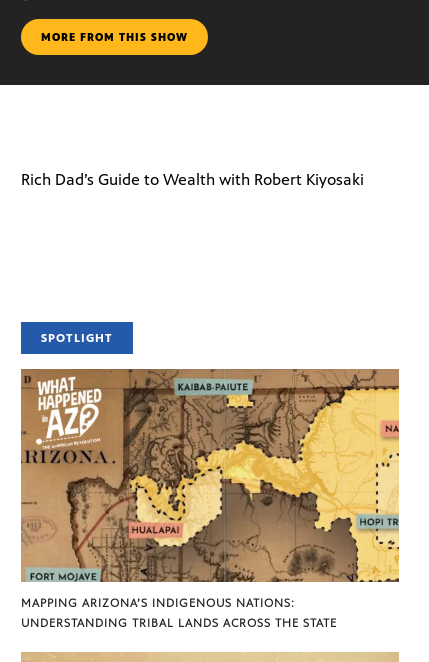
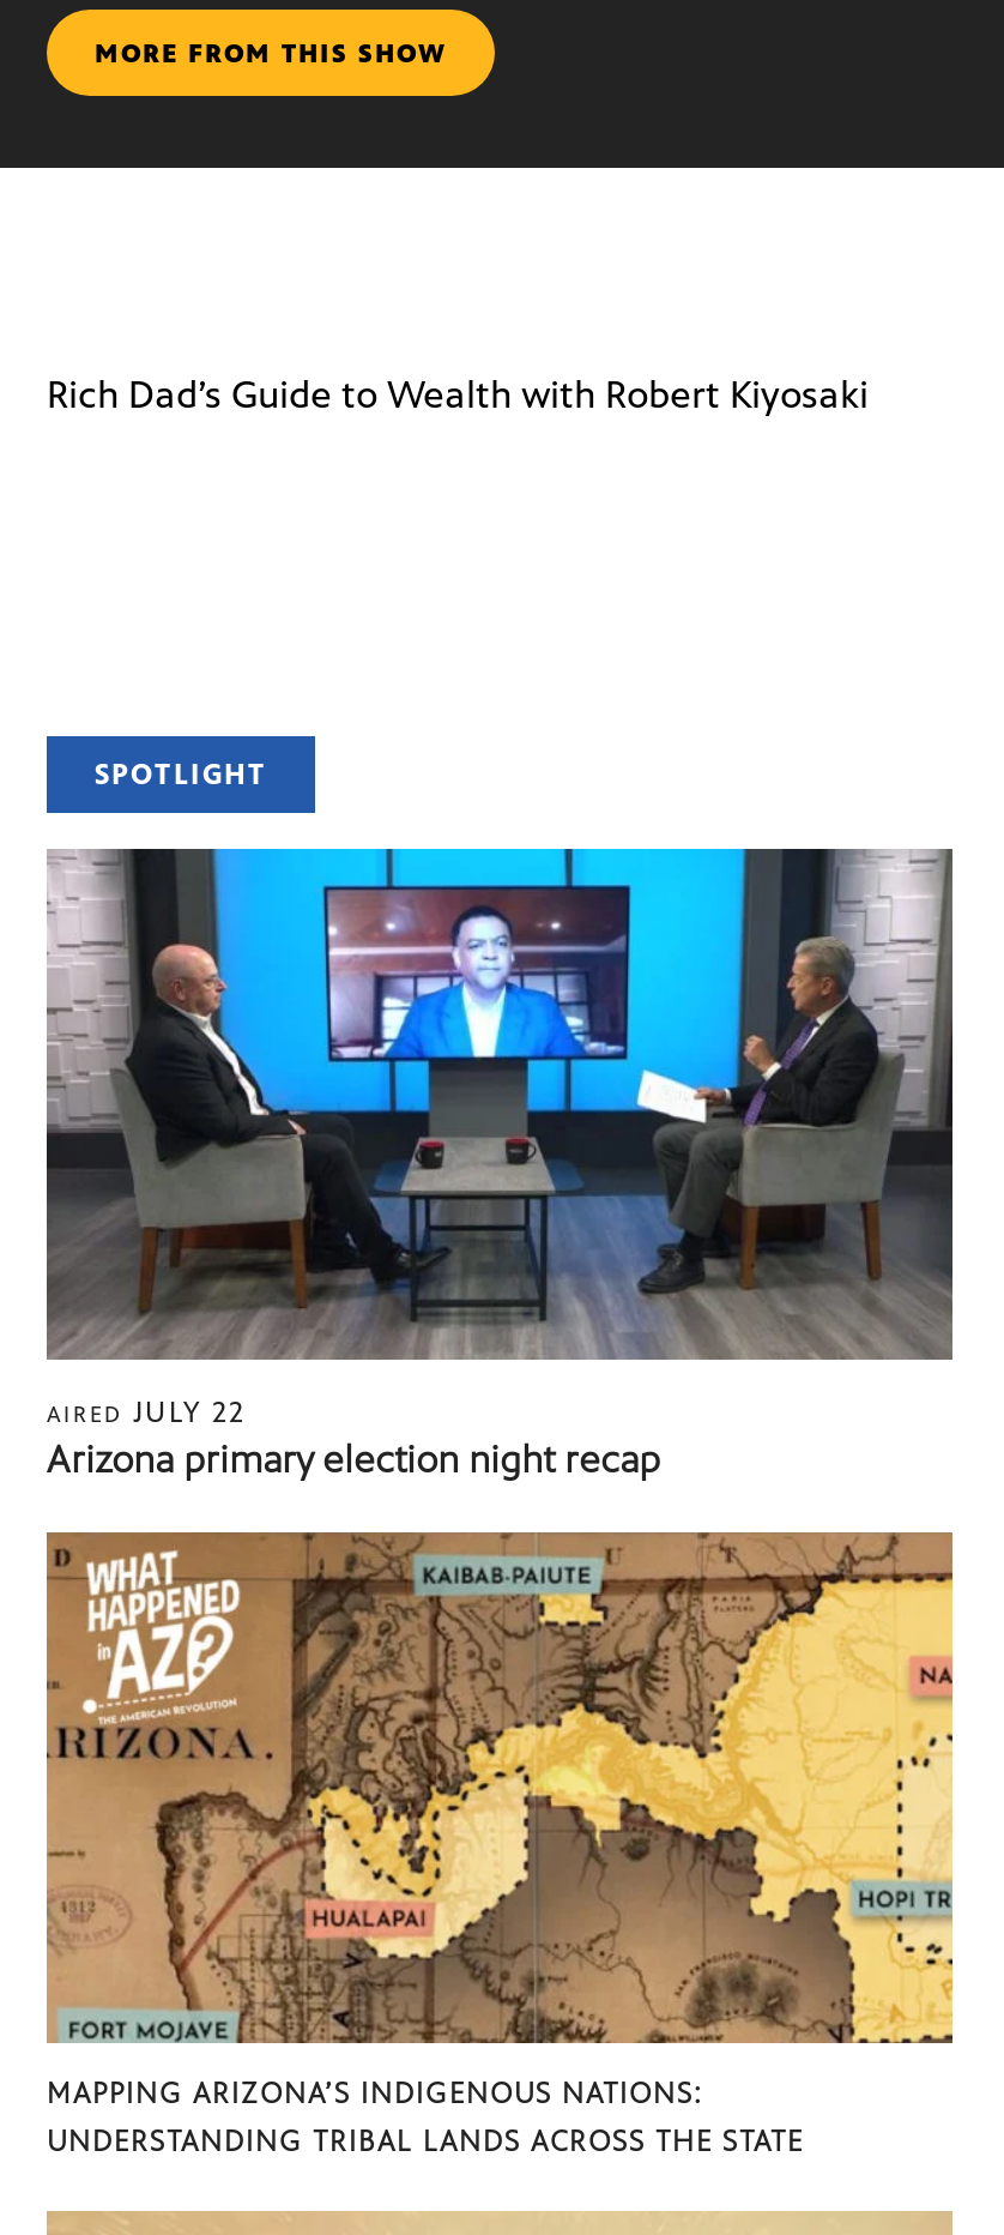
+ [image]
+ AIRED JULY 22
+ Arizona primary election night recap
